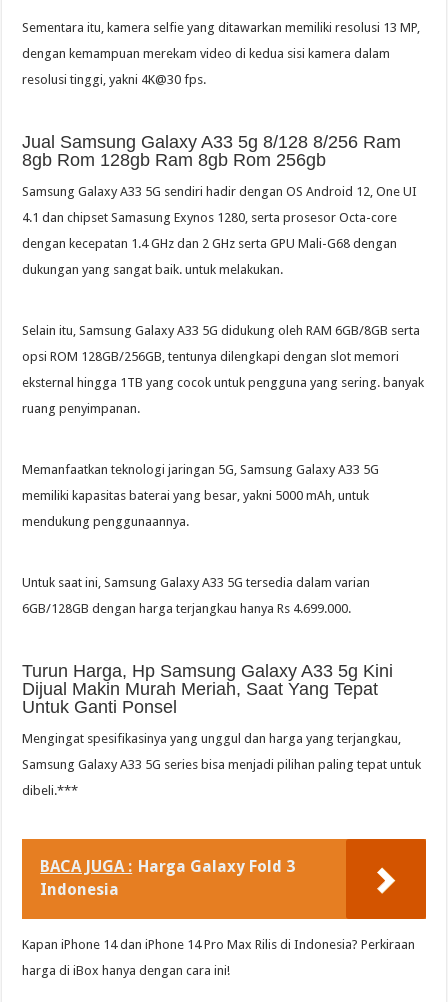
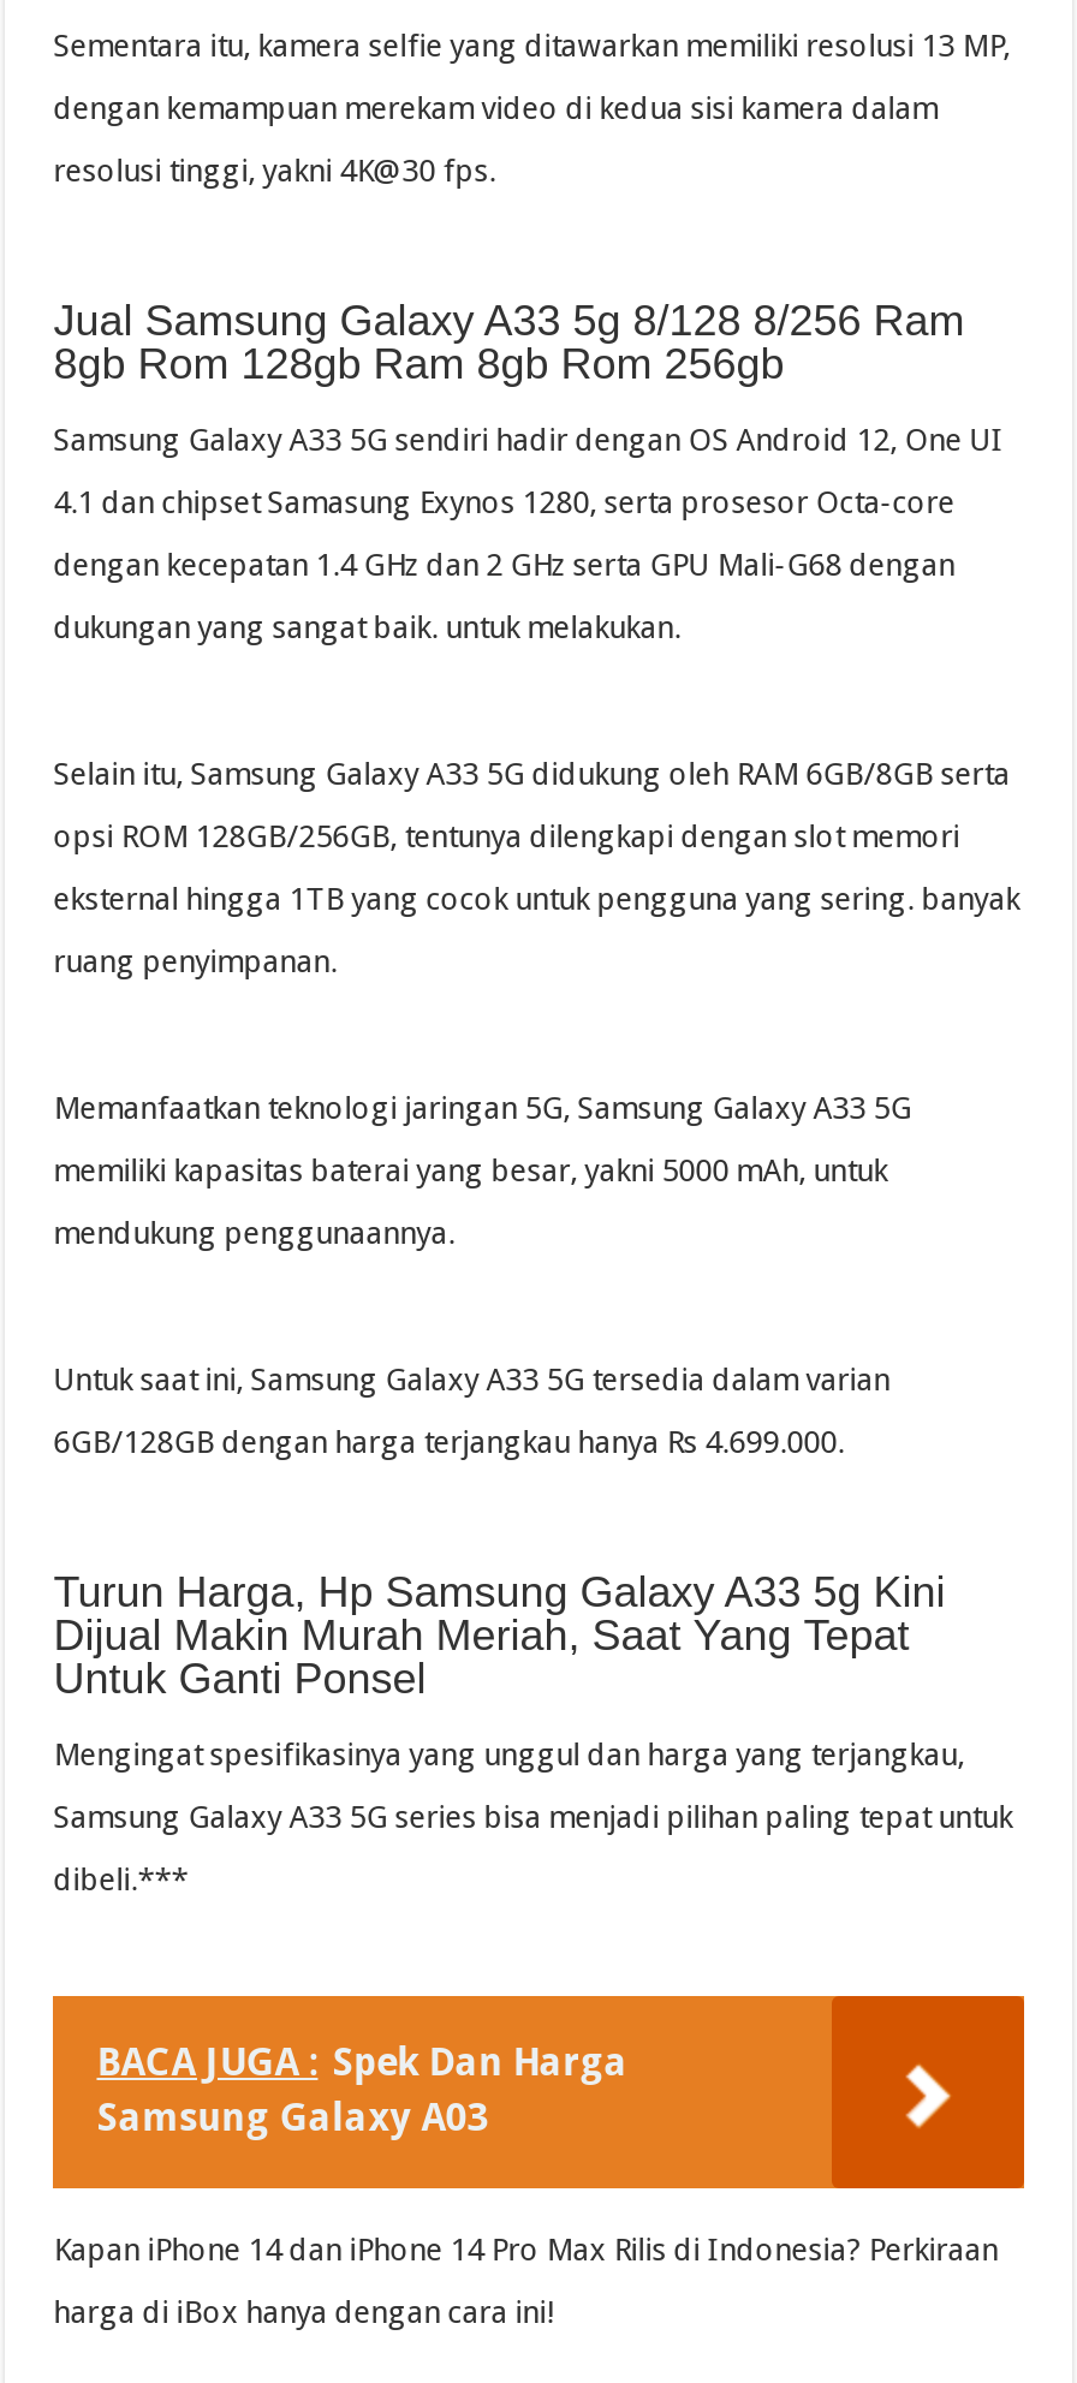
- BACA JUGA : Harga Galaxy Fold 3
- Indonesia
+ BACA JUGA : Spek Dan Harga
+ Samsung Galaxy A03
